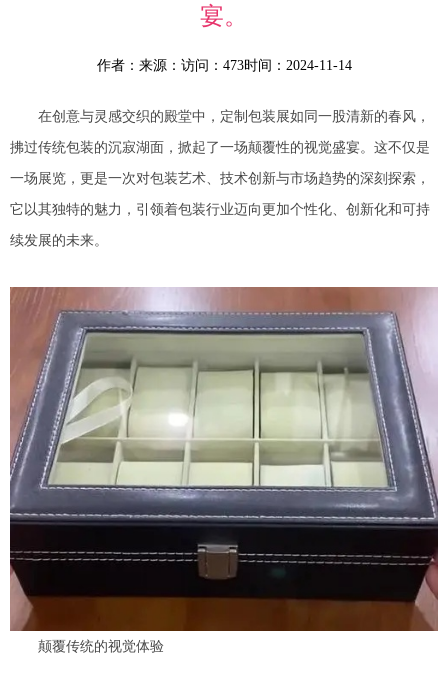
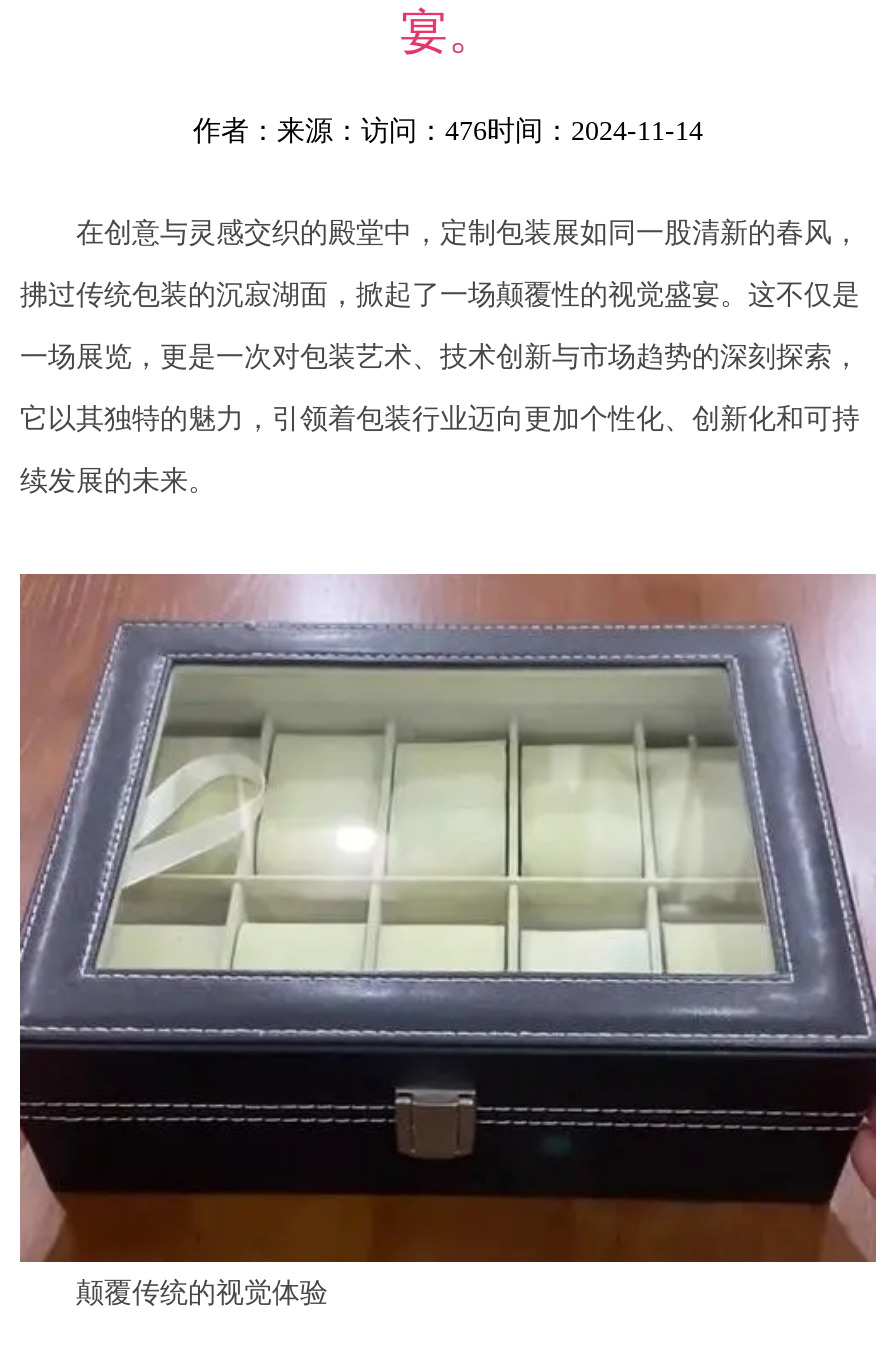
- 作者：来源：访问：473时间：2024-11-14
+ 作者：来源：访问：476时间：2024-11-14
